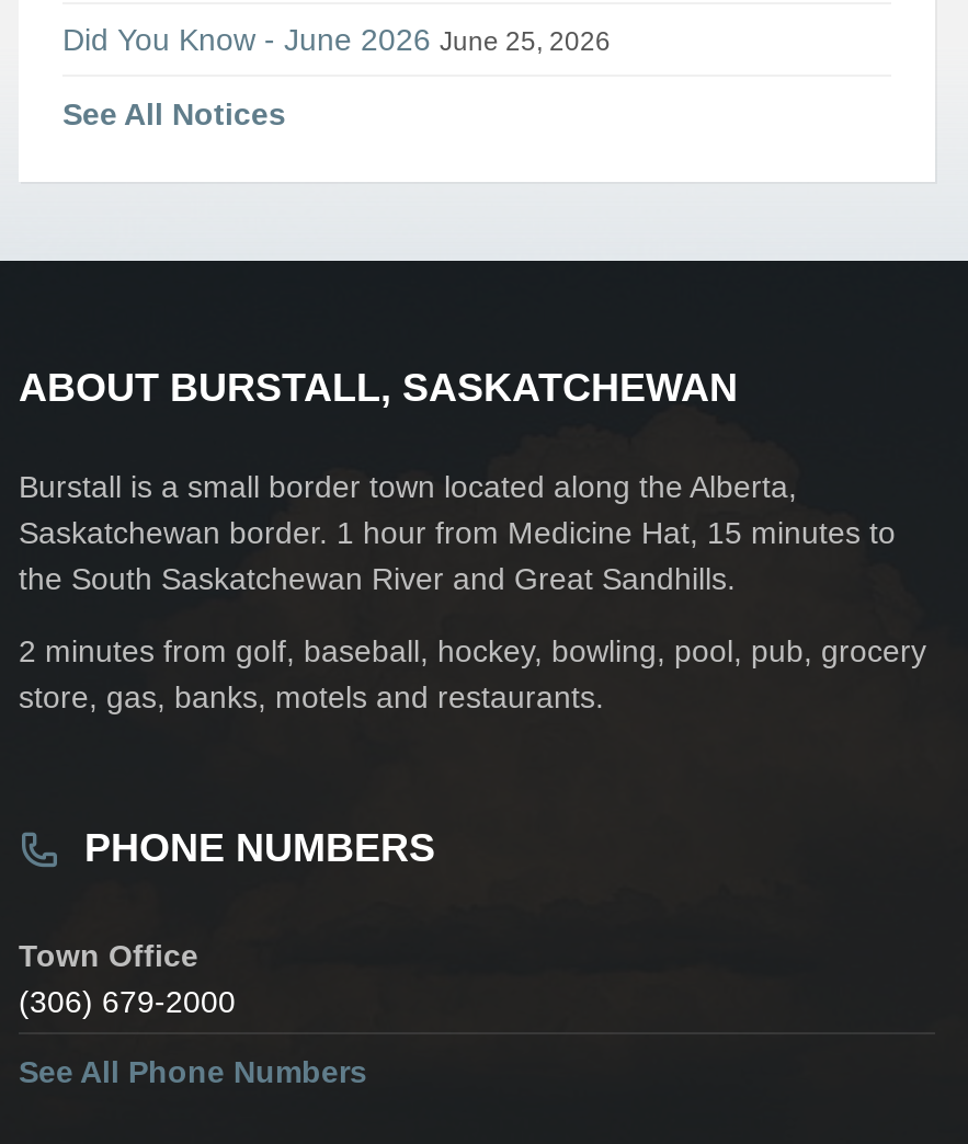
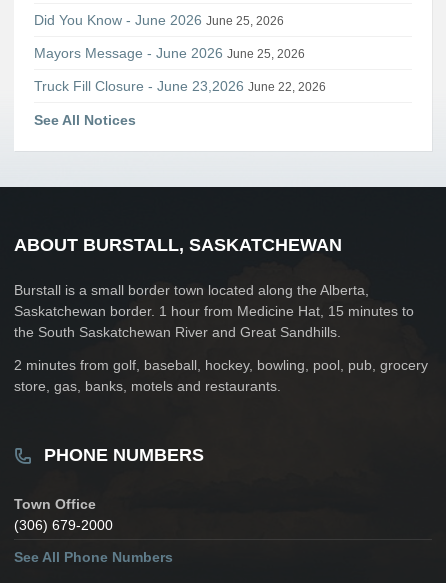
+ Mayors Message - June 2026 June 25, 2026
+ Truck Fill Closure - June 23,2026 June 22, 2026
